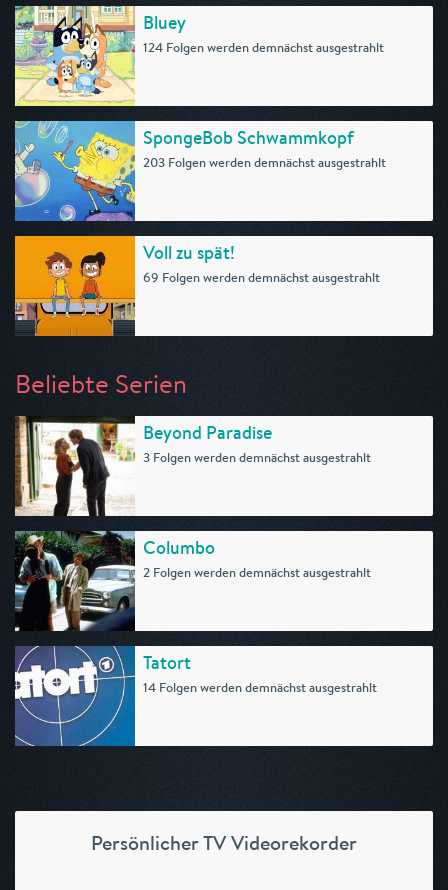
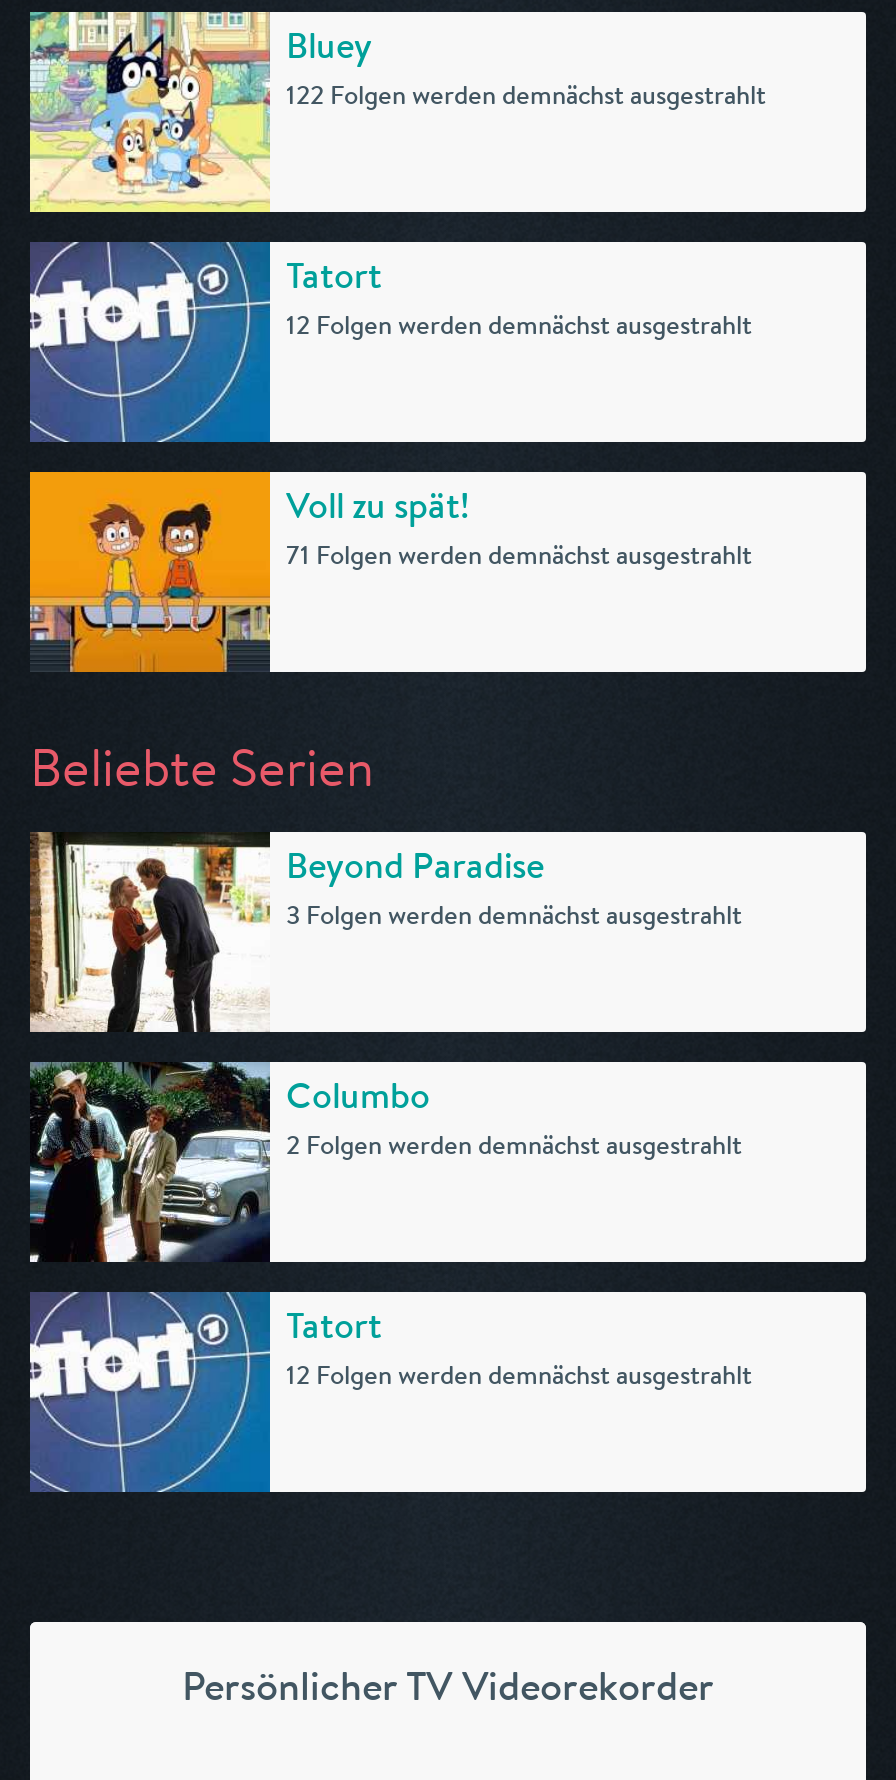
- 124 Folgen werden demnächst ausgestrahlt
+ 122 Folgen werden demnächst ausgestrahlt

- [image]
- SpongeBob Schwammkopf
- 203 Folgen werden demnächst ausgestrahlt
+ [image]
+ Tatort
+ 12 Folgen werden demnächst ausgestrahlt

- 69 Folgen werden demnächst ausgestrahlt
+ 71 Folgen werden demnächst ausgestrahlt

- 14 Folgen werden demnächst ausgestrahlt
+ 12 Folgen werden demnächst ausgestrahlt
